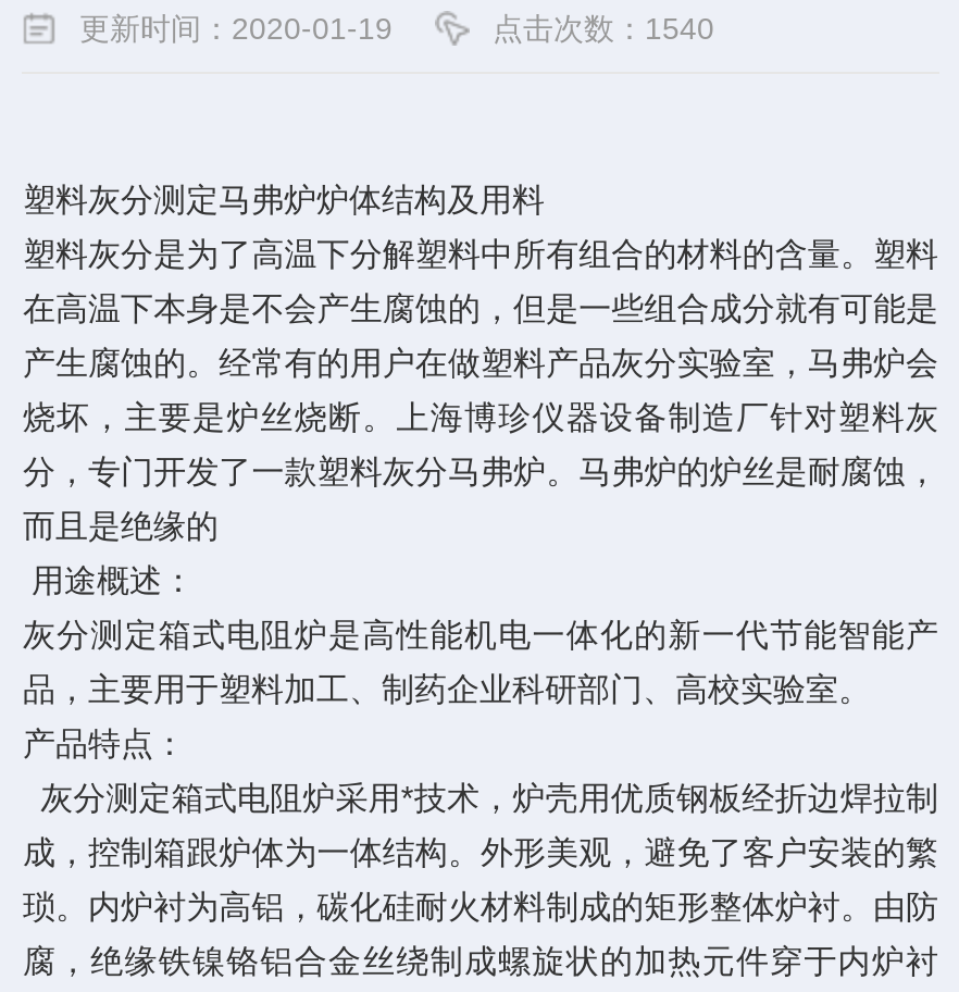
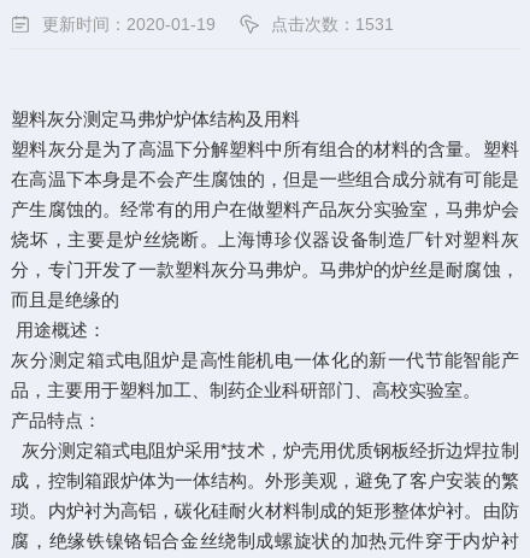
- 点击次数：1540
+ 点击次数：1531
